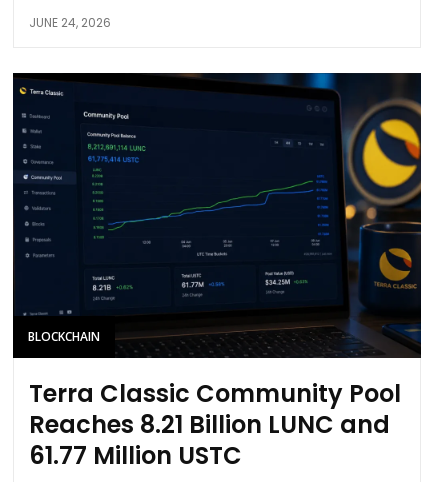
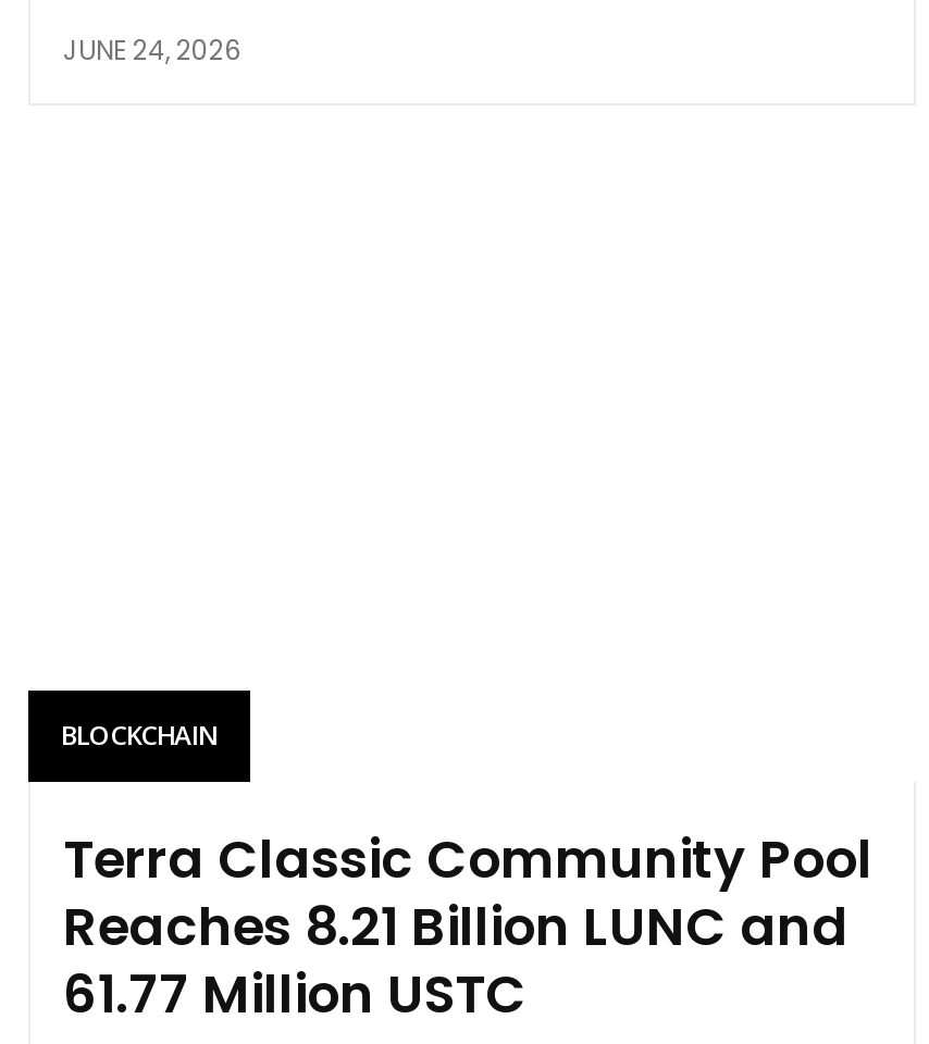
- [image]
